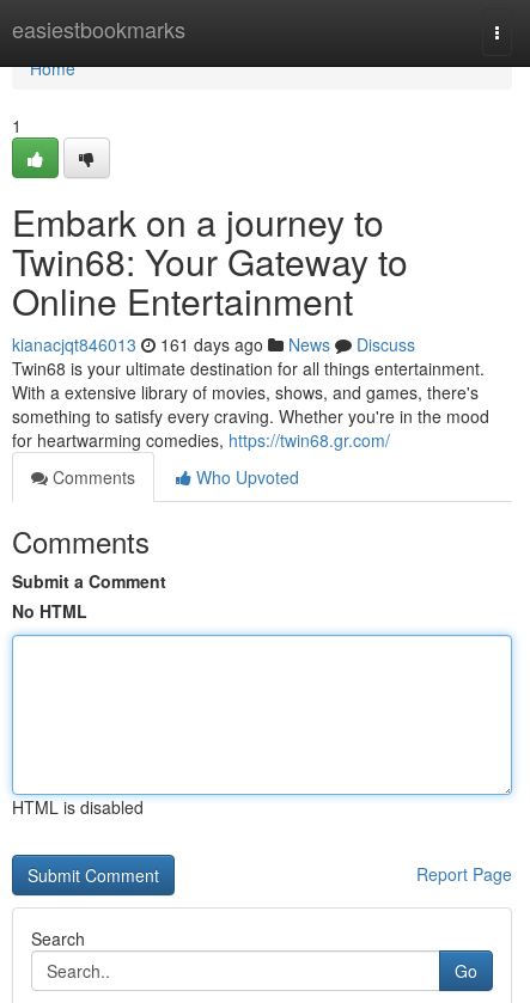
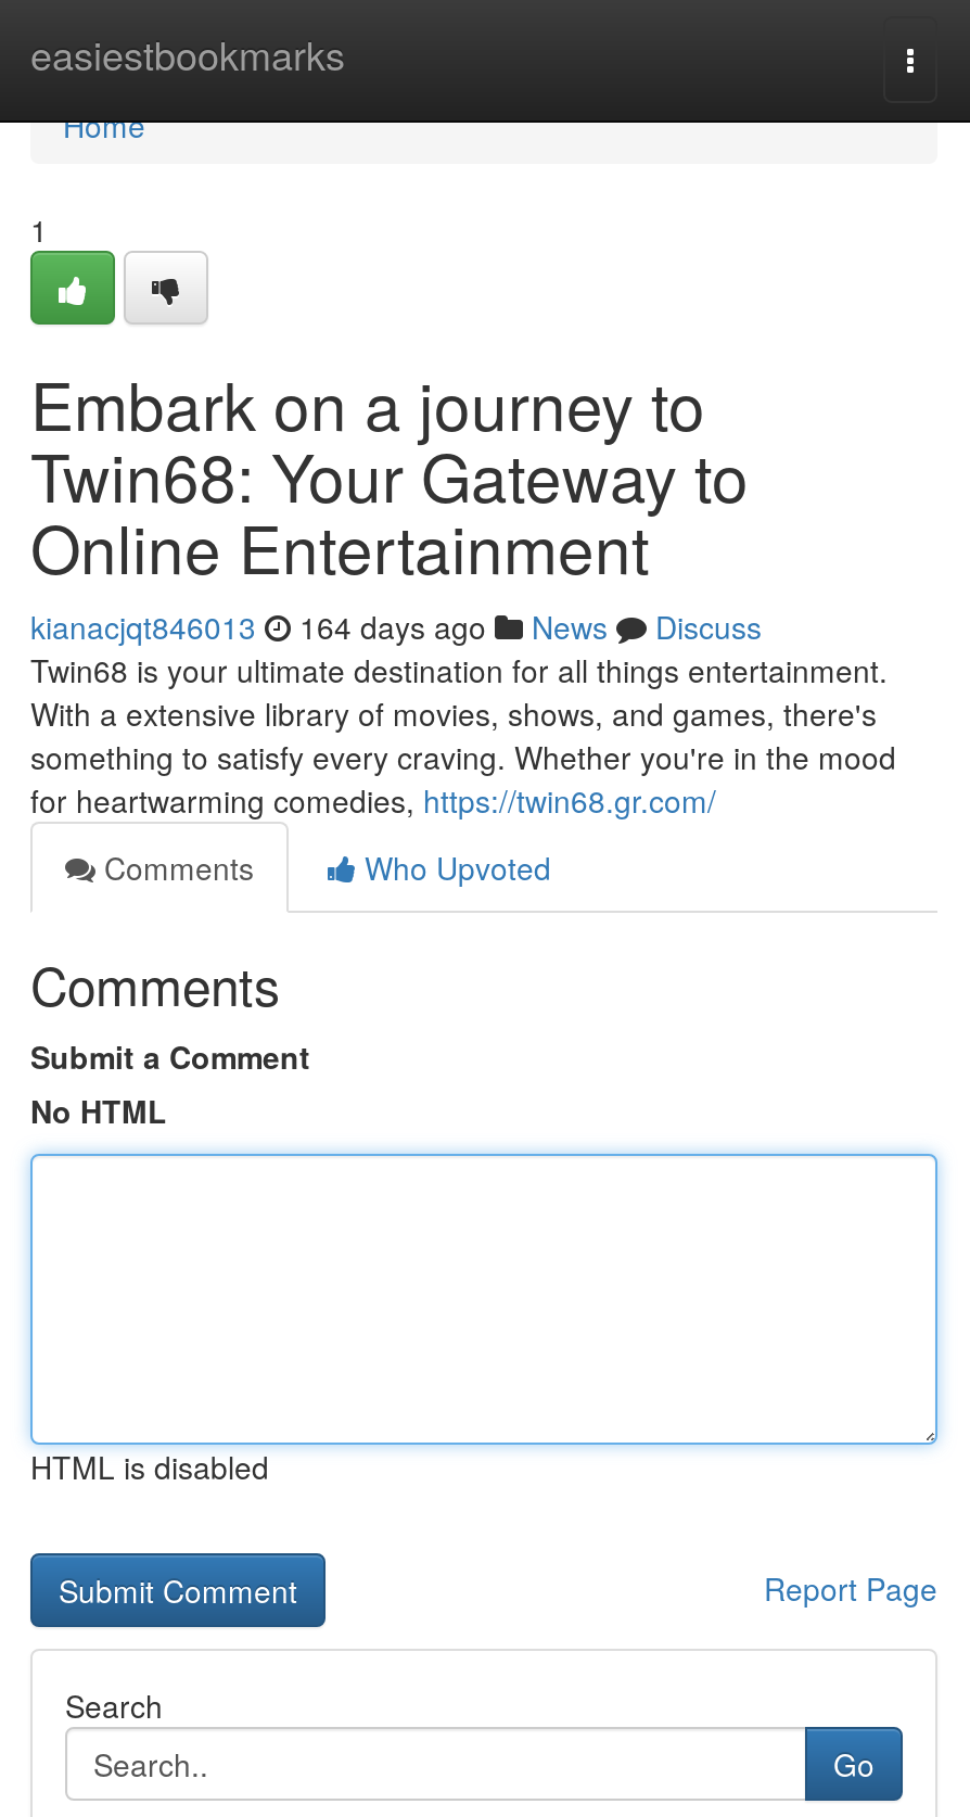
- kianacjqt846013 161 days ago News Discuss
+ kianacjqt846013 164 days ago News Discuss
